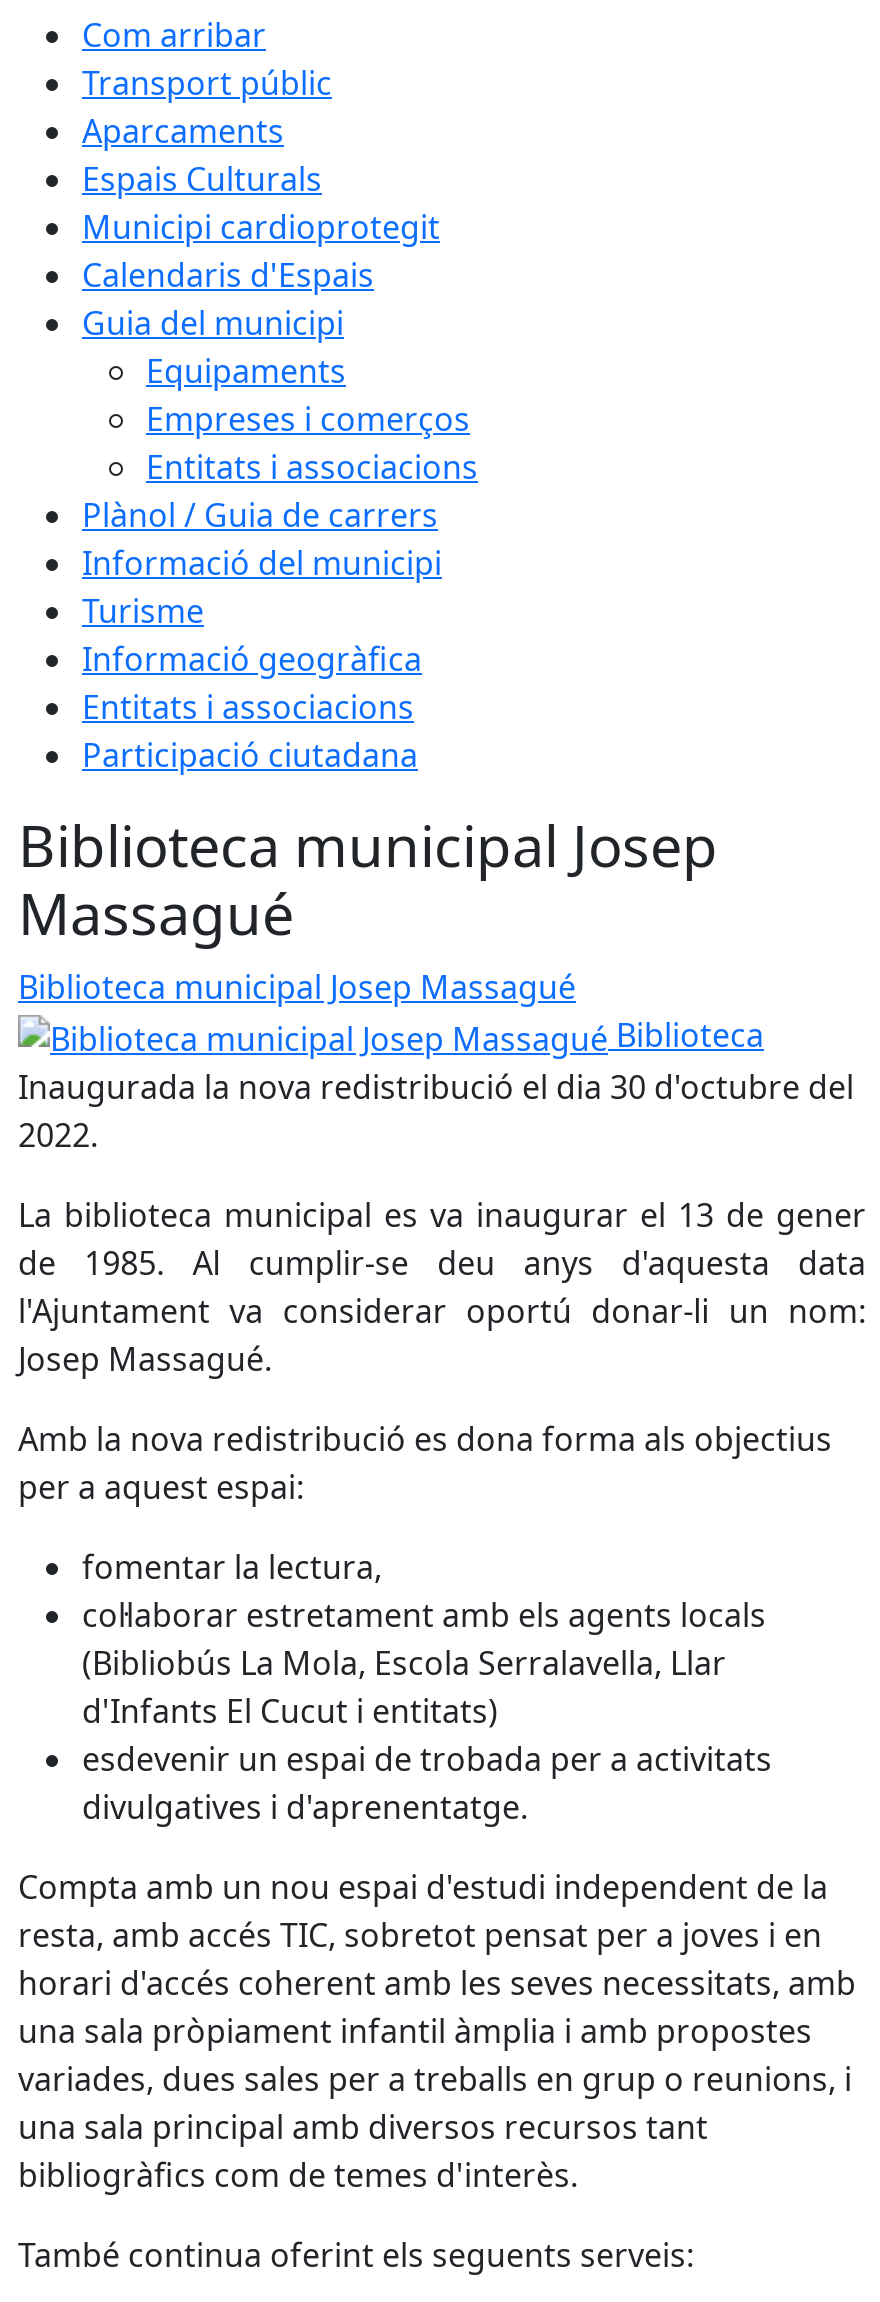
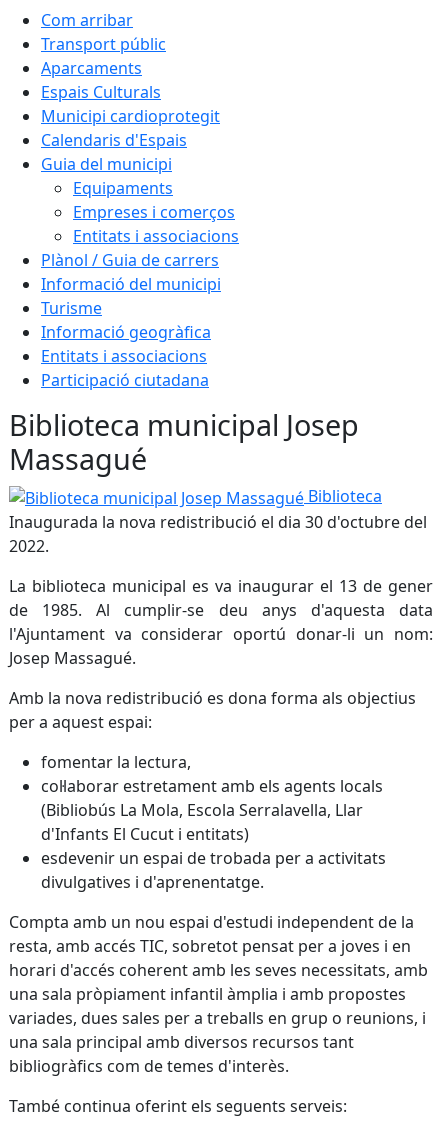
- Biblioteca municipal Josep Massagué
